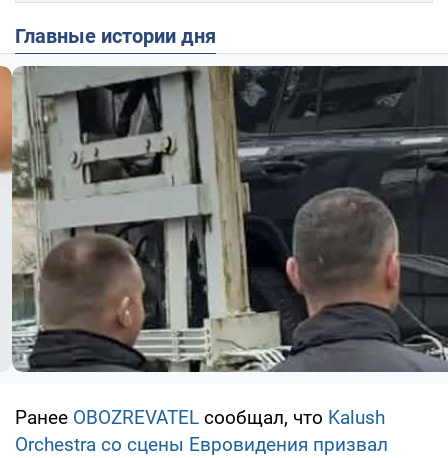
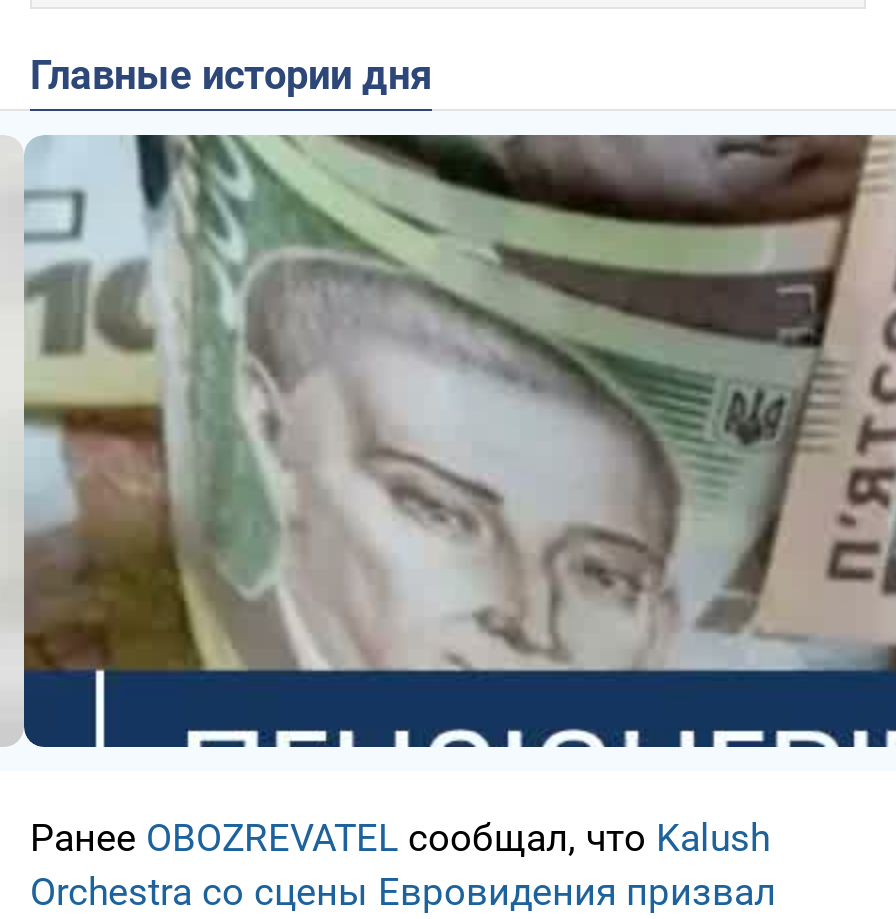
- [image]
+ [image]
